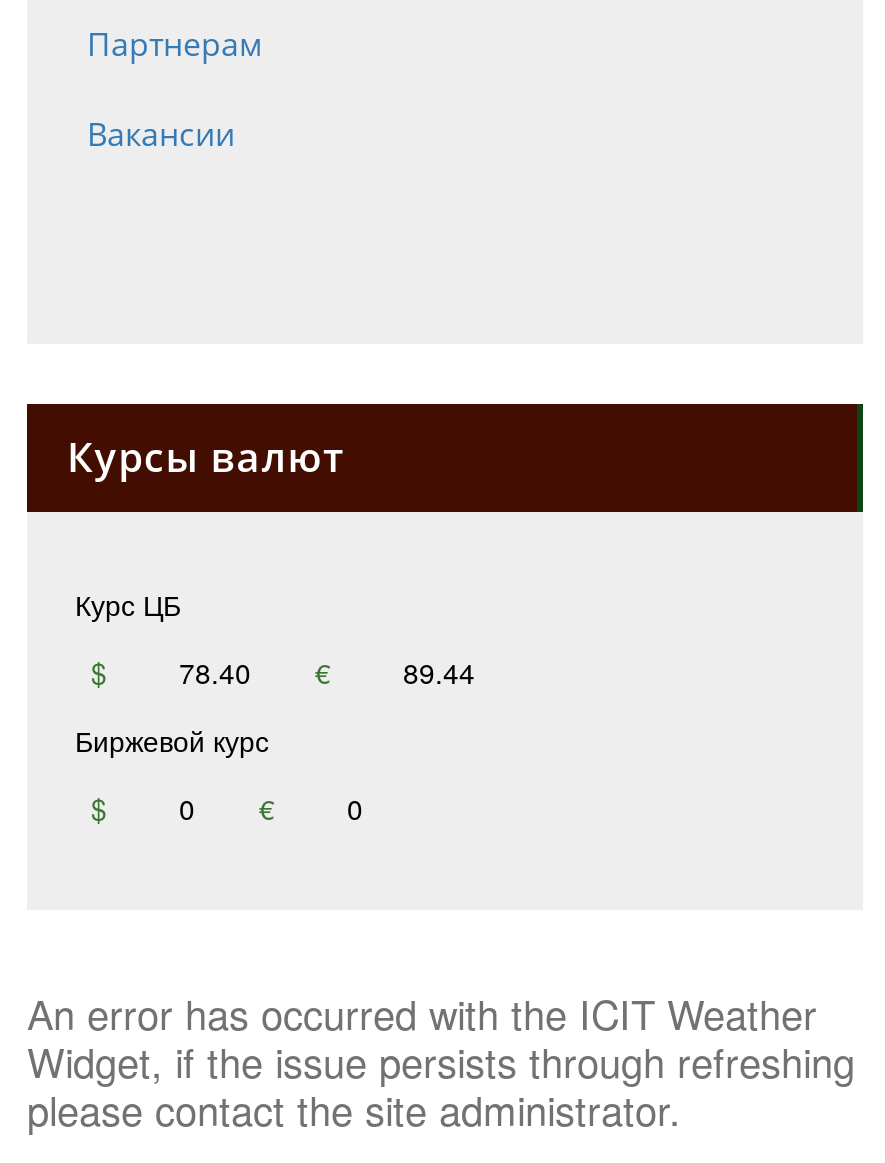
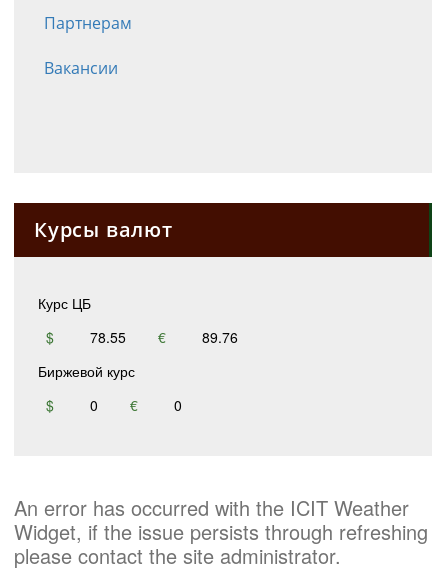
- 78.40
+ 78.55

- 89.44
+ 89.76
